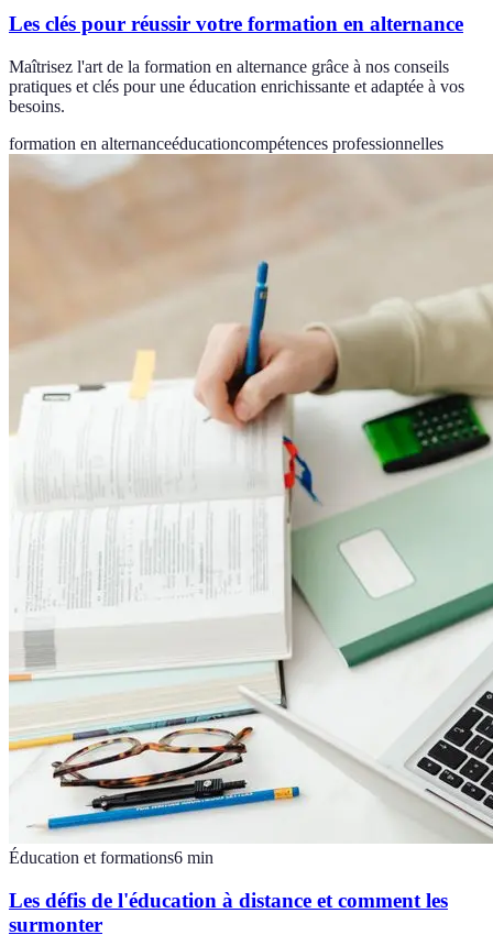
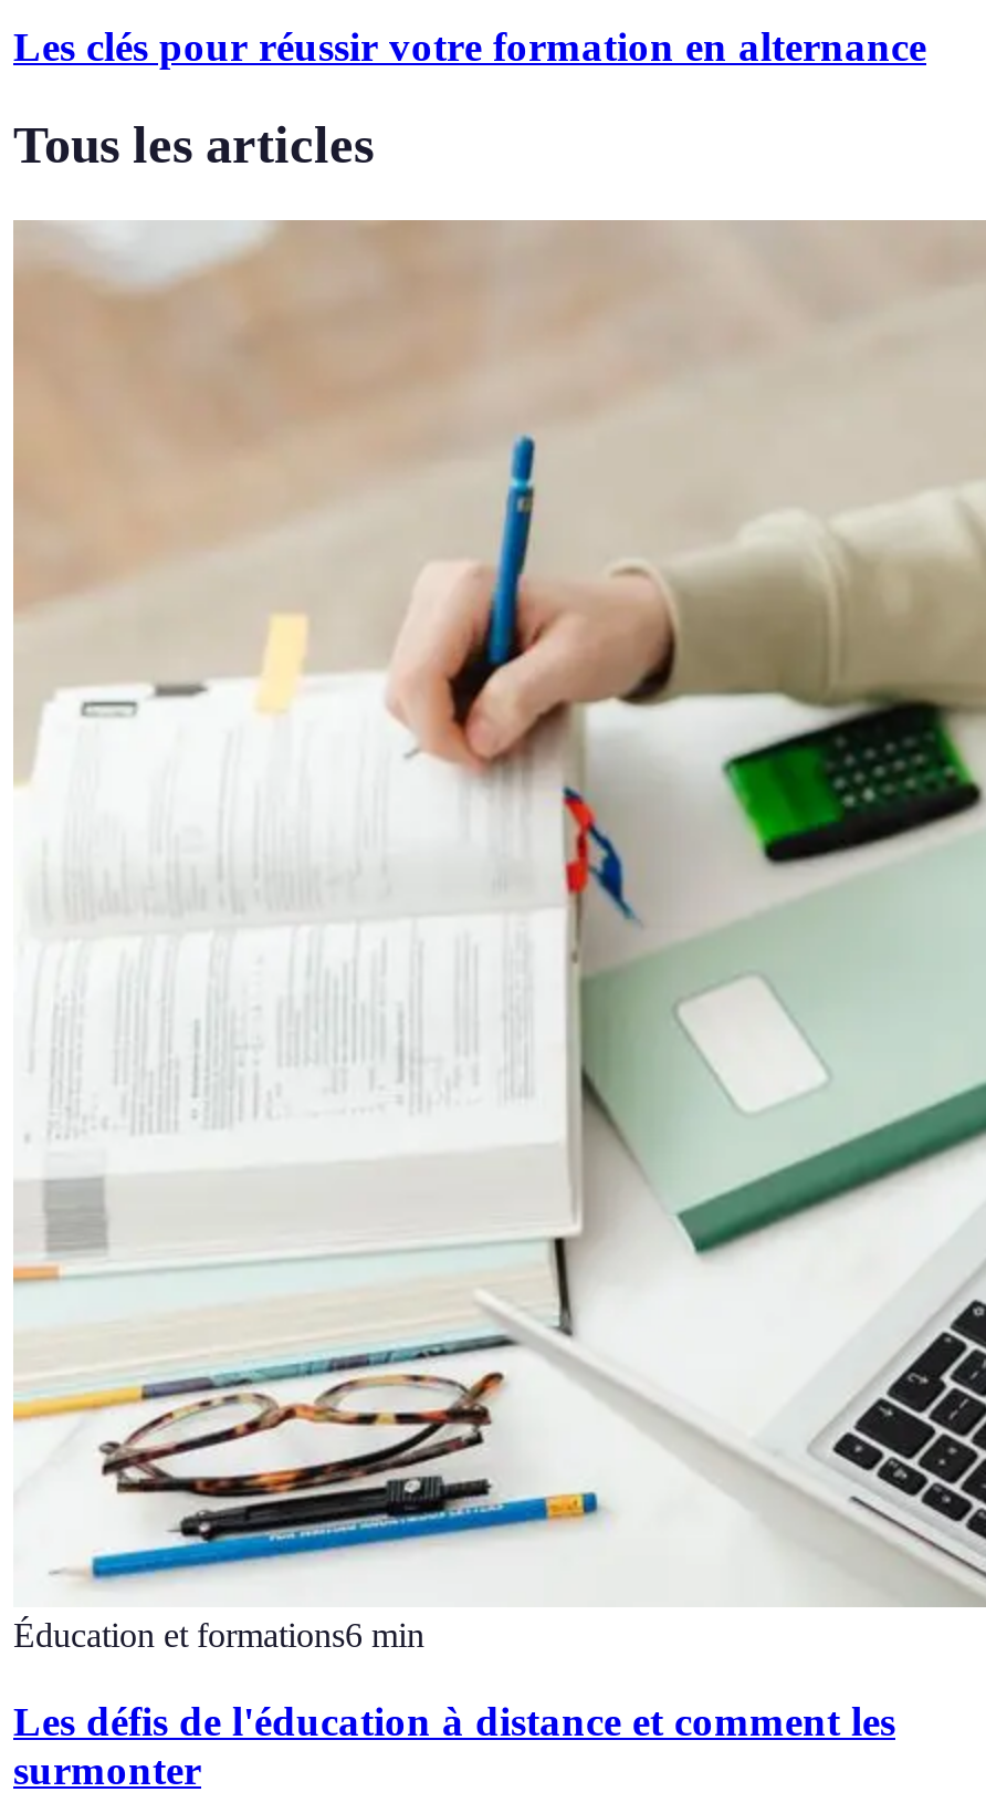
- Maîtrisez l'art de la formation en alternance grâce à nos conseils
- pratiques et clés pour une éducation enrichissante et adaptée à vos
- besoins.
- formation en alternanceéducationcompétences professionnelles
+ Tous les articles
